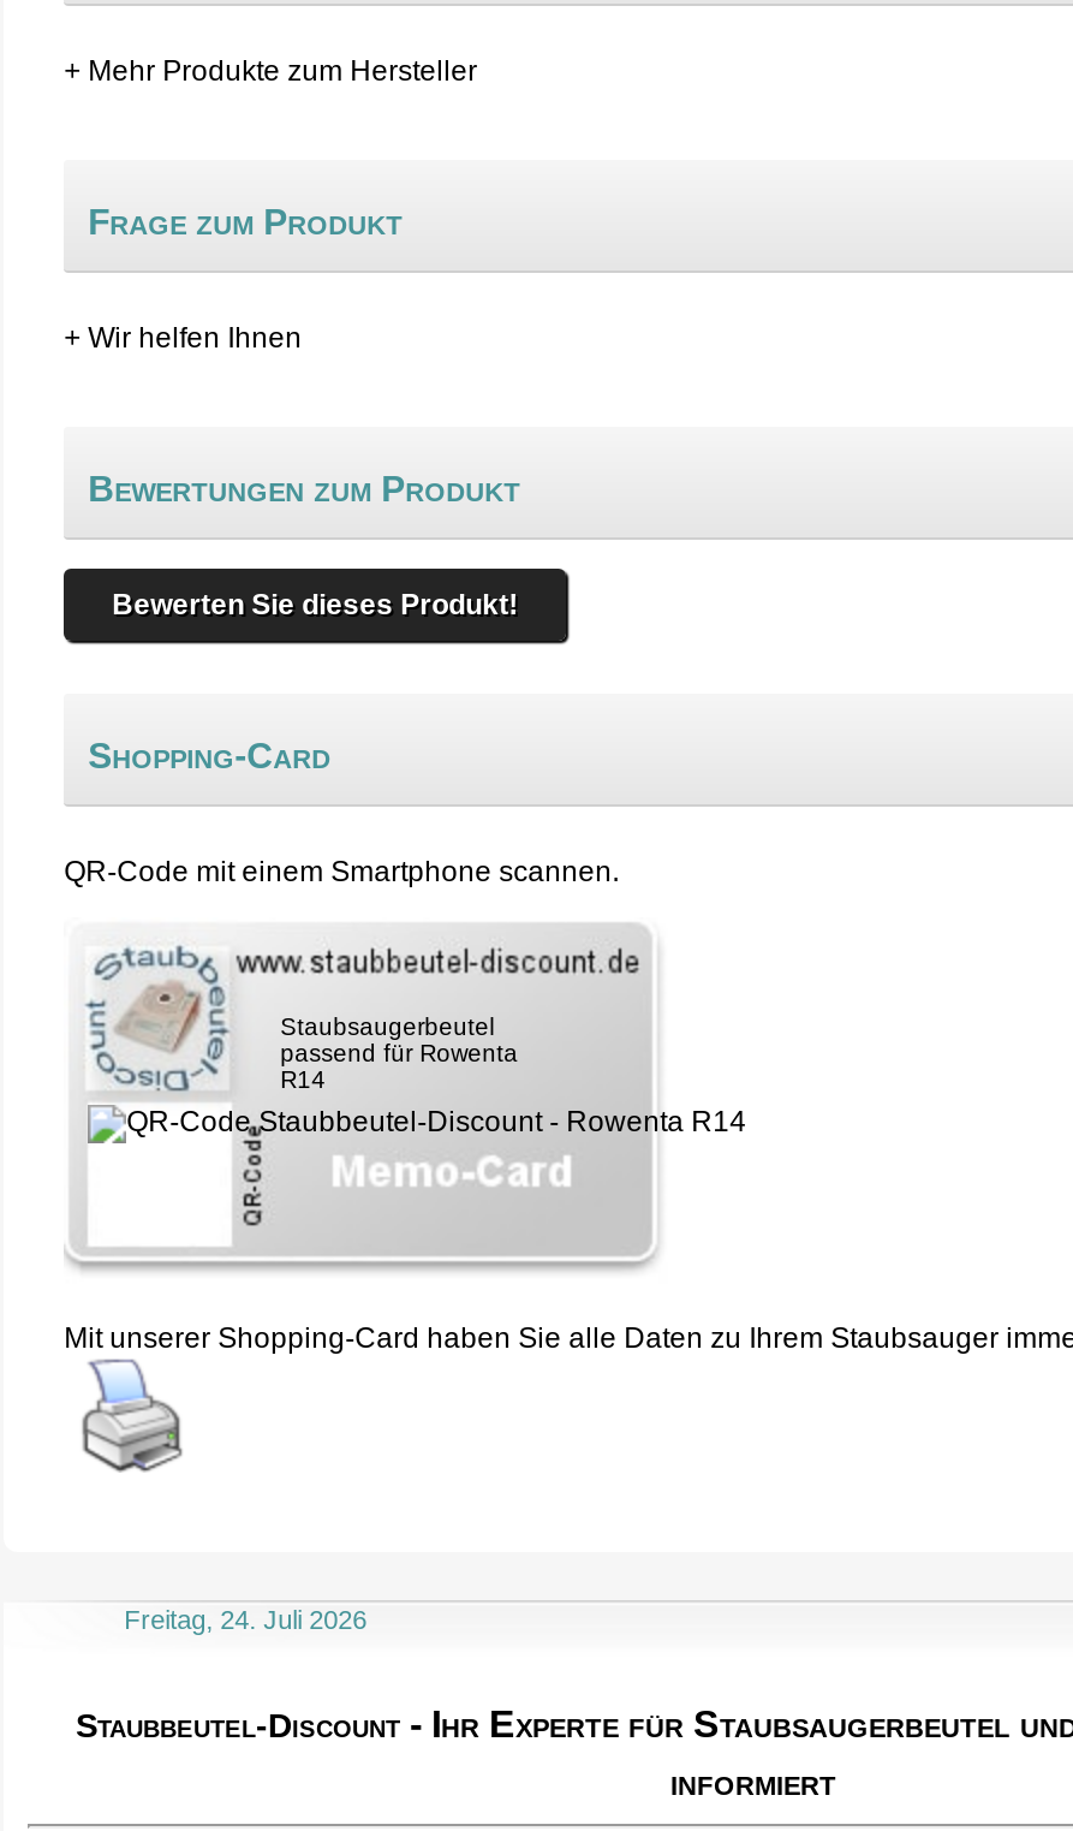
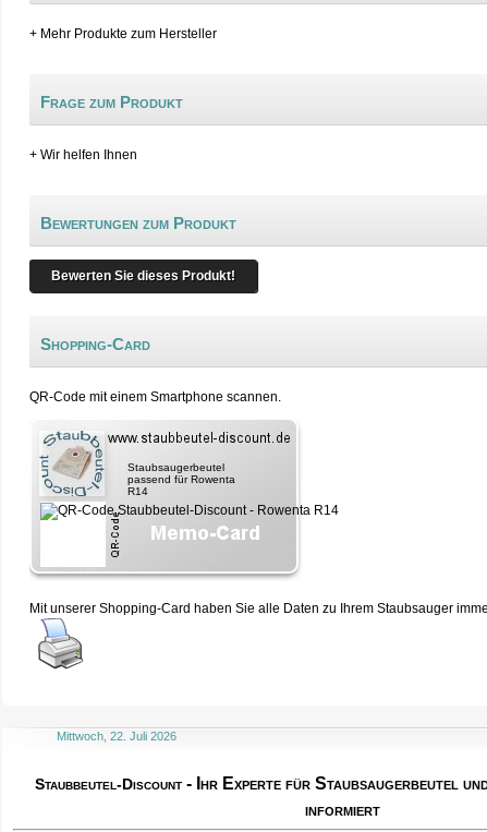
- Freitag, 24. Juli 2026
+ Mittwoch, 22. Juli 2026
